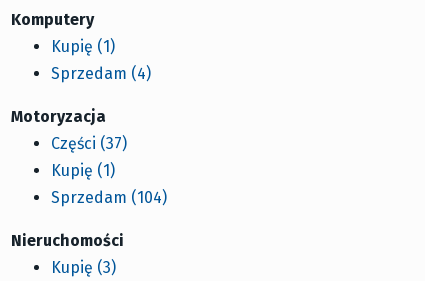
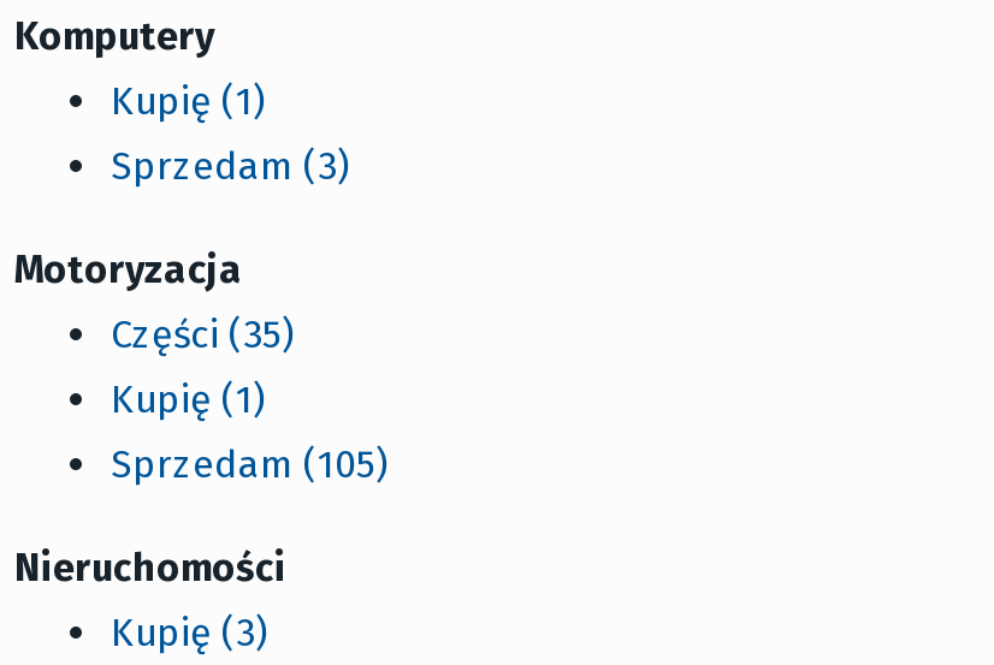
- Sprzedam (4)
+ Sprzedam (3)

- Części (37)
+ Części (35)

- Sprzedam (104)
+ Sprzedam (105)
